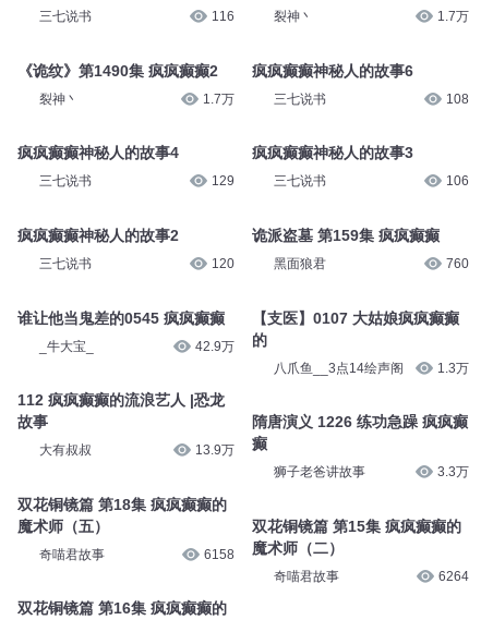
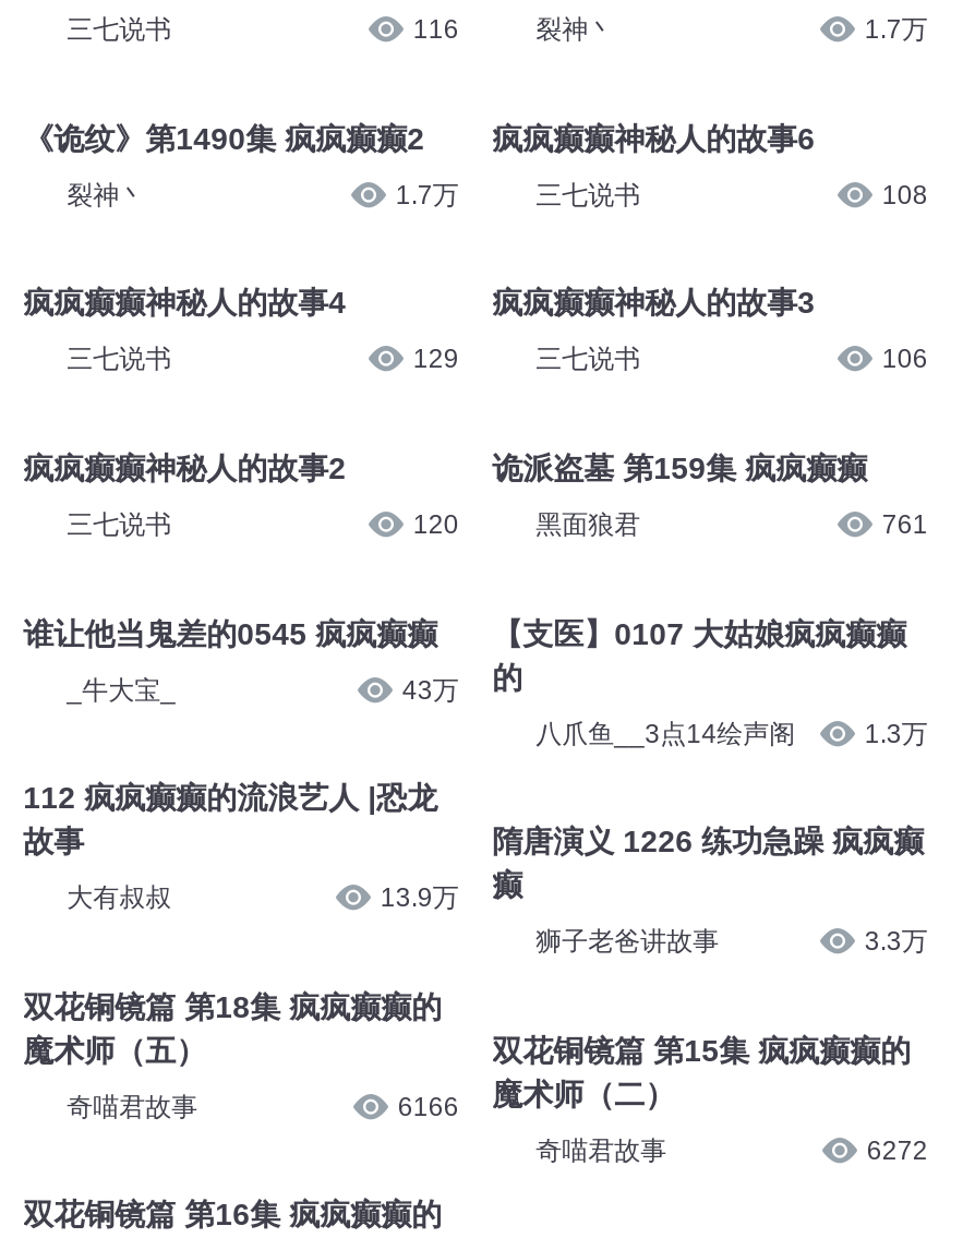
- 760
+ 761

- 42.9万 的
+ 43万 的

- 6158 魔术师（二）
+ 6166 魔术师（二）

- 6264
+ 6272
